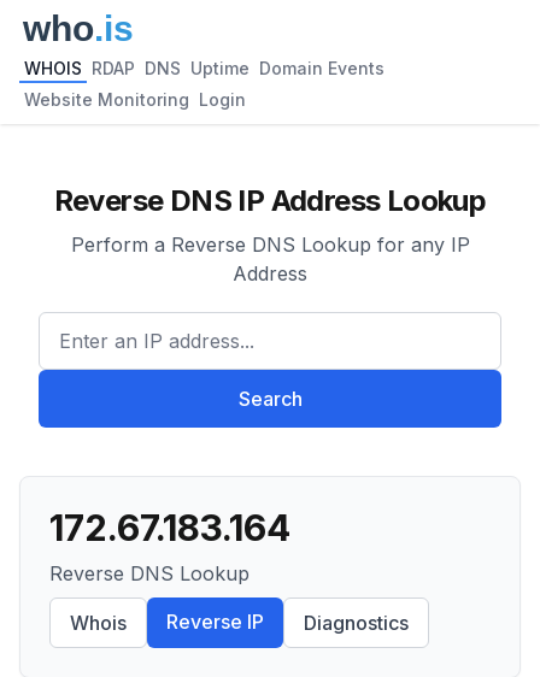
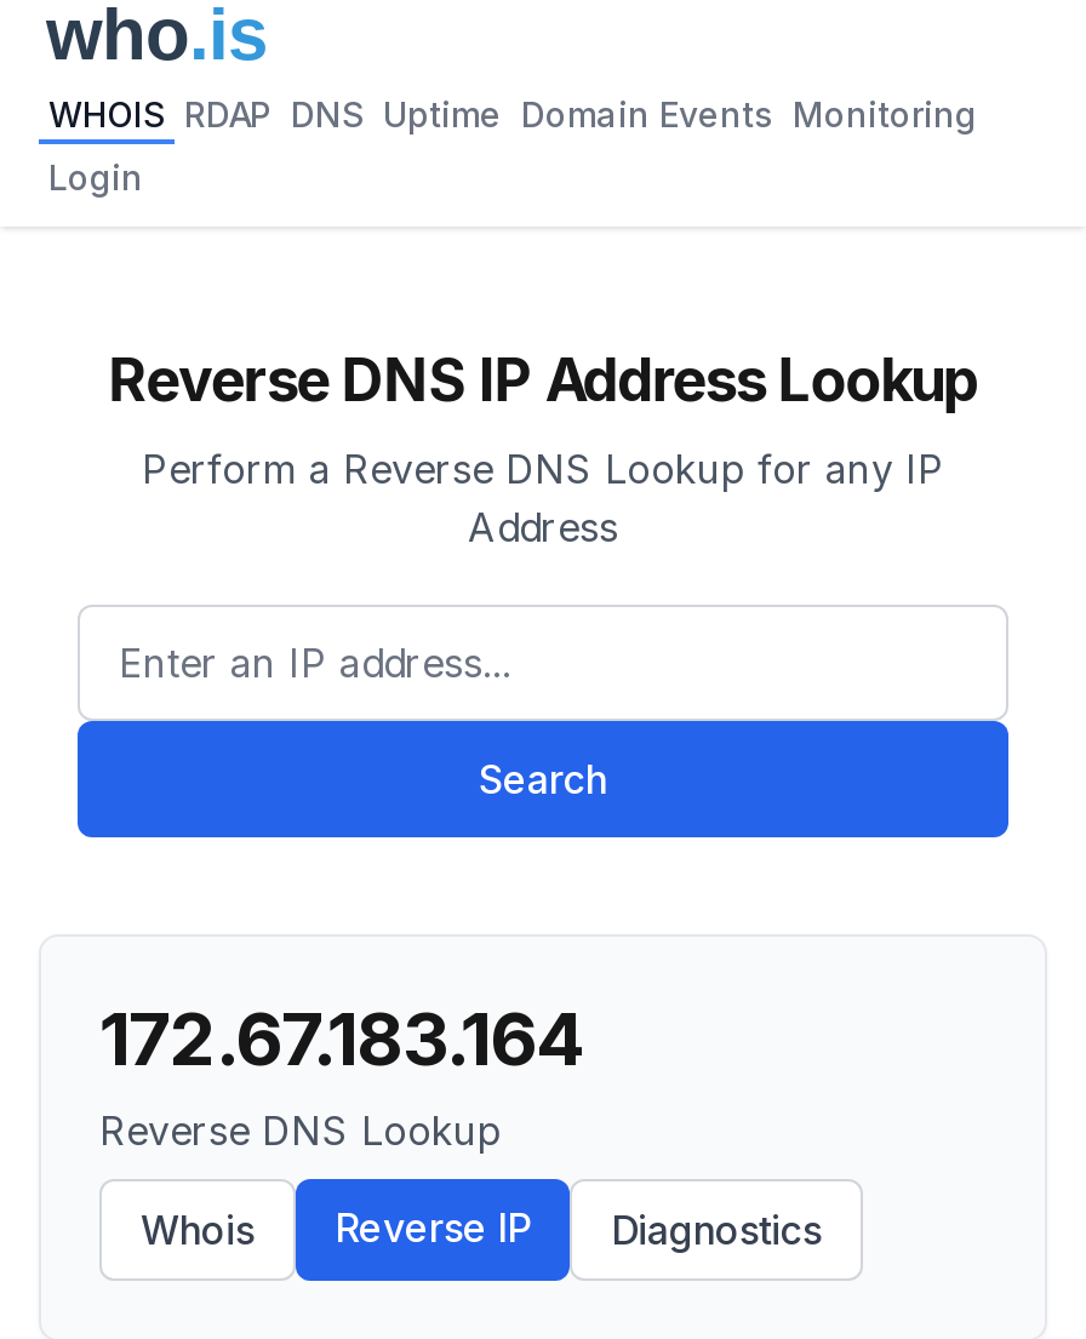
- WHOIS RDAP DNS Uptime Domain Events
+ WHOIS RDAP DNS Uptime Domain Events Monitoring

- Website Monitoring Login
+ Login
